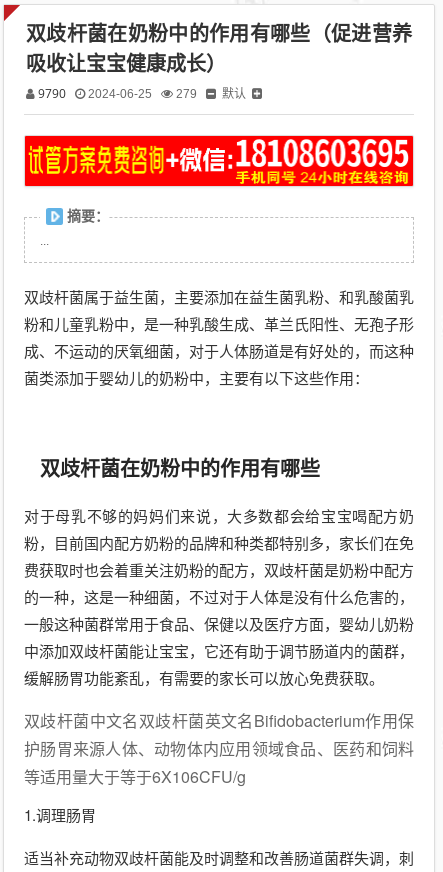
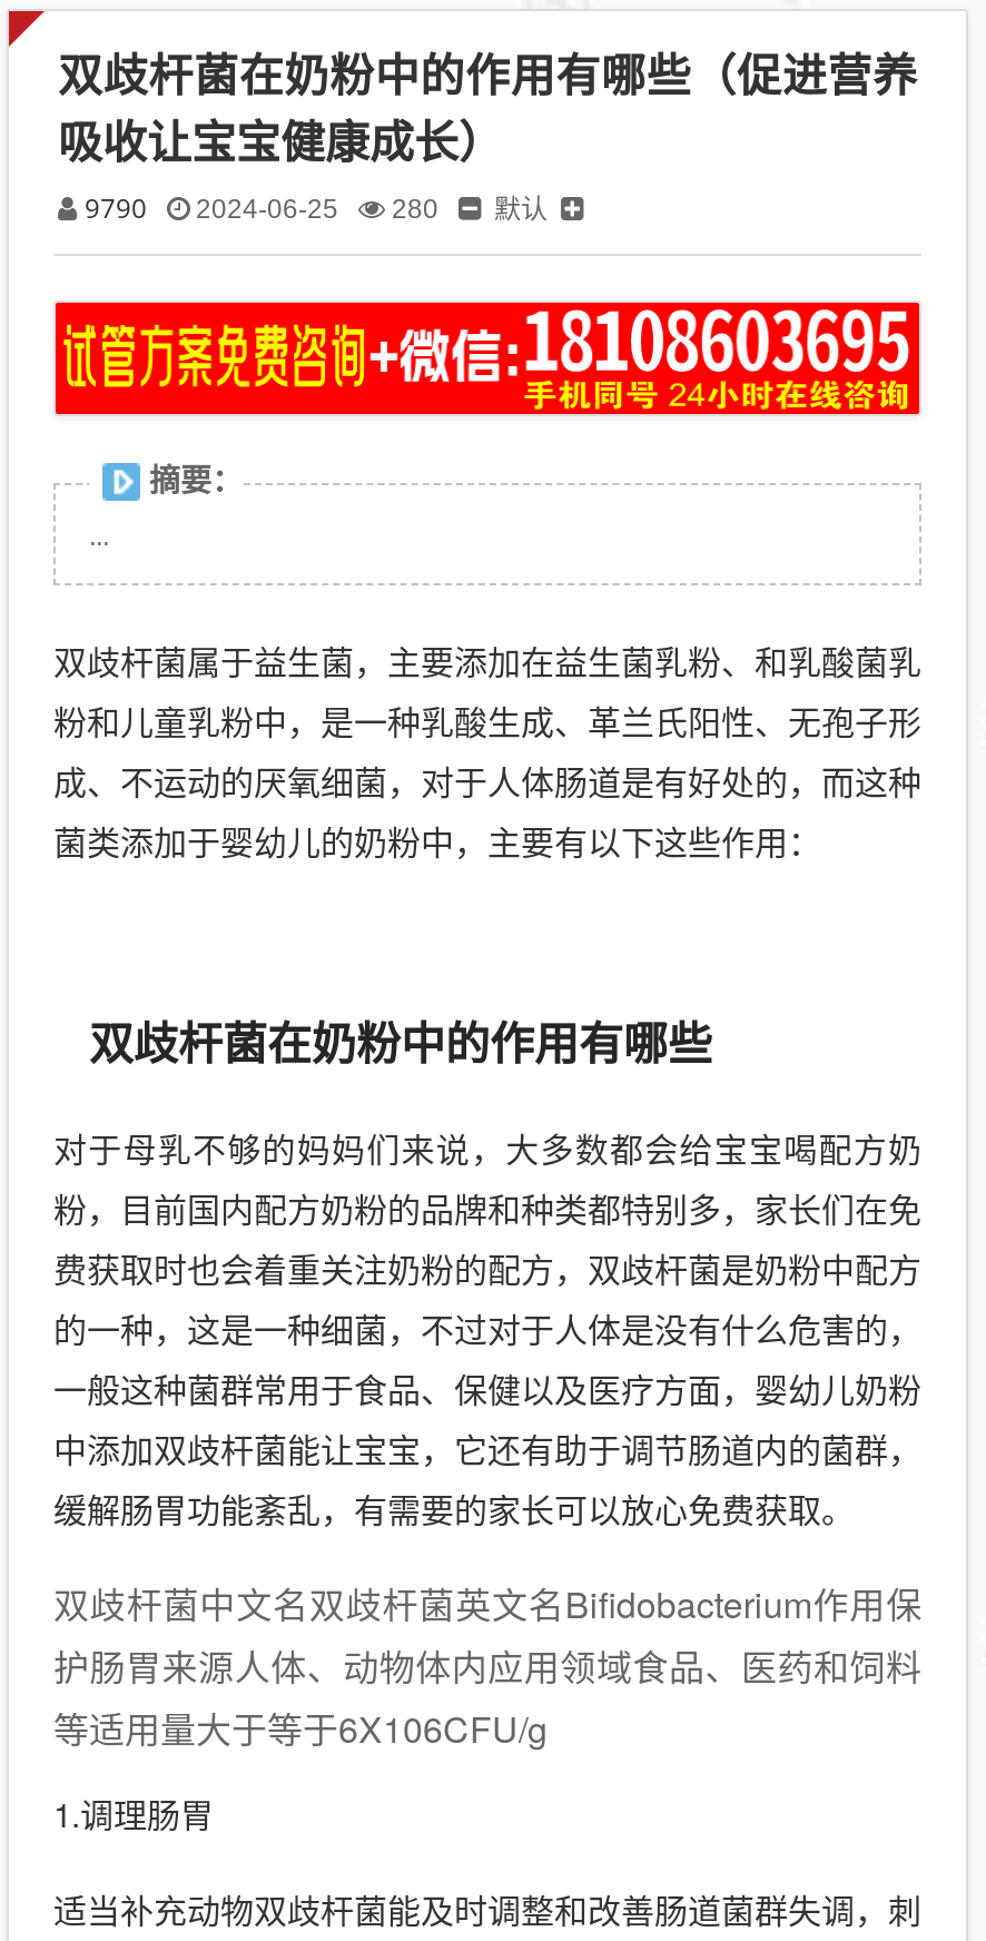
- 9790 2024-06-25 279 默认
+ 9790 2024-06-25 280 默认
